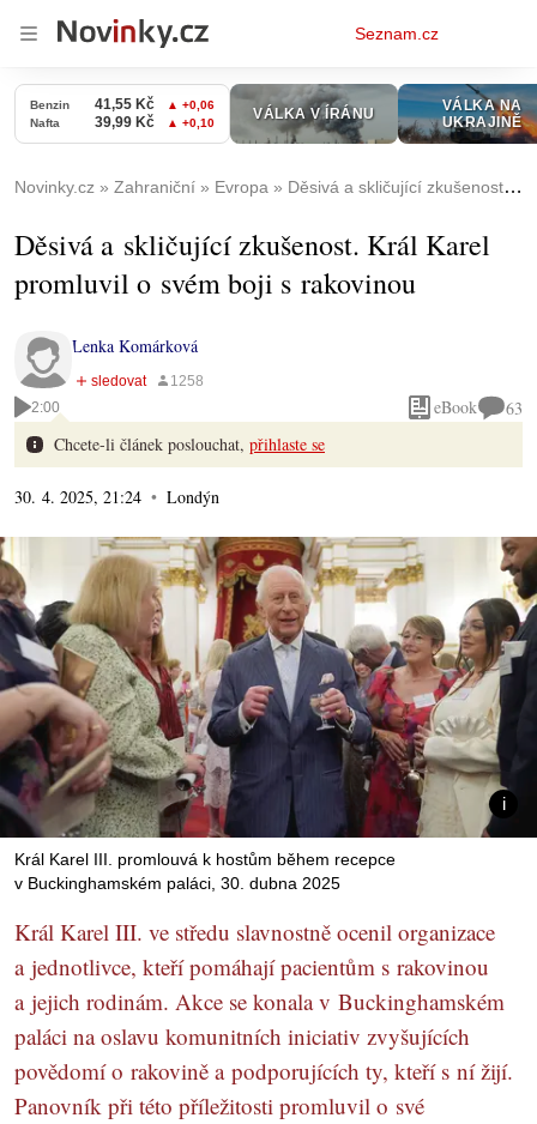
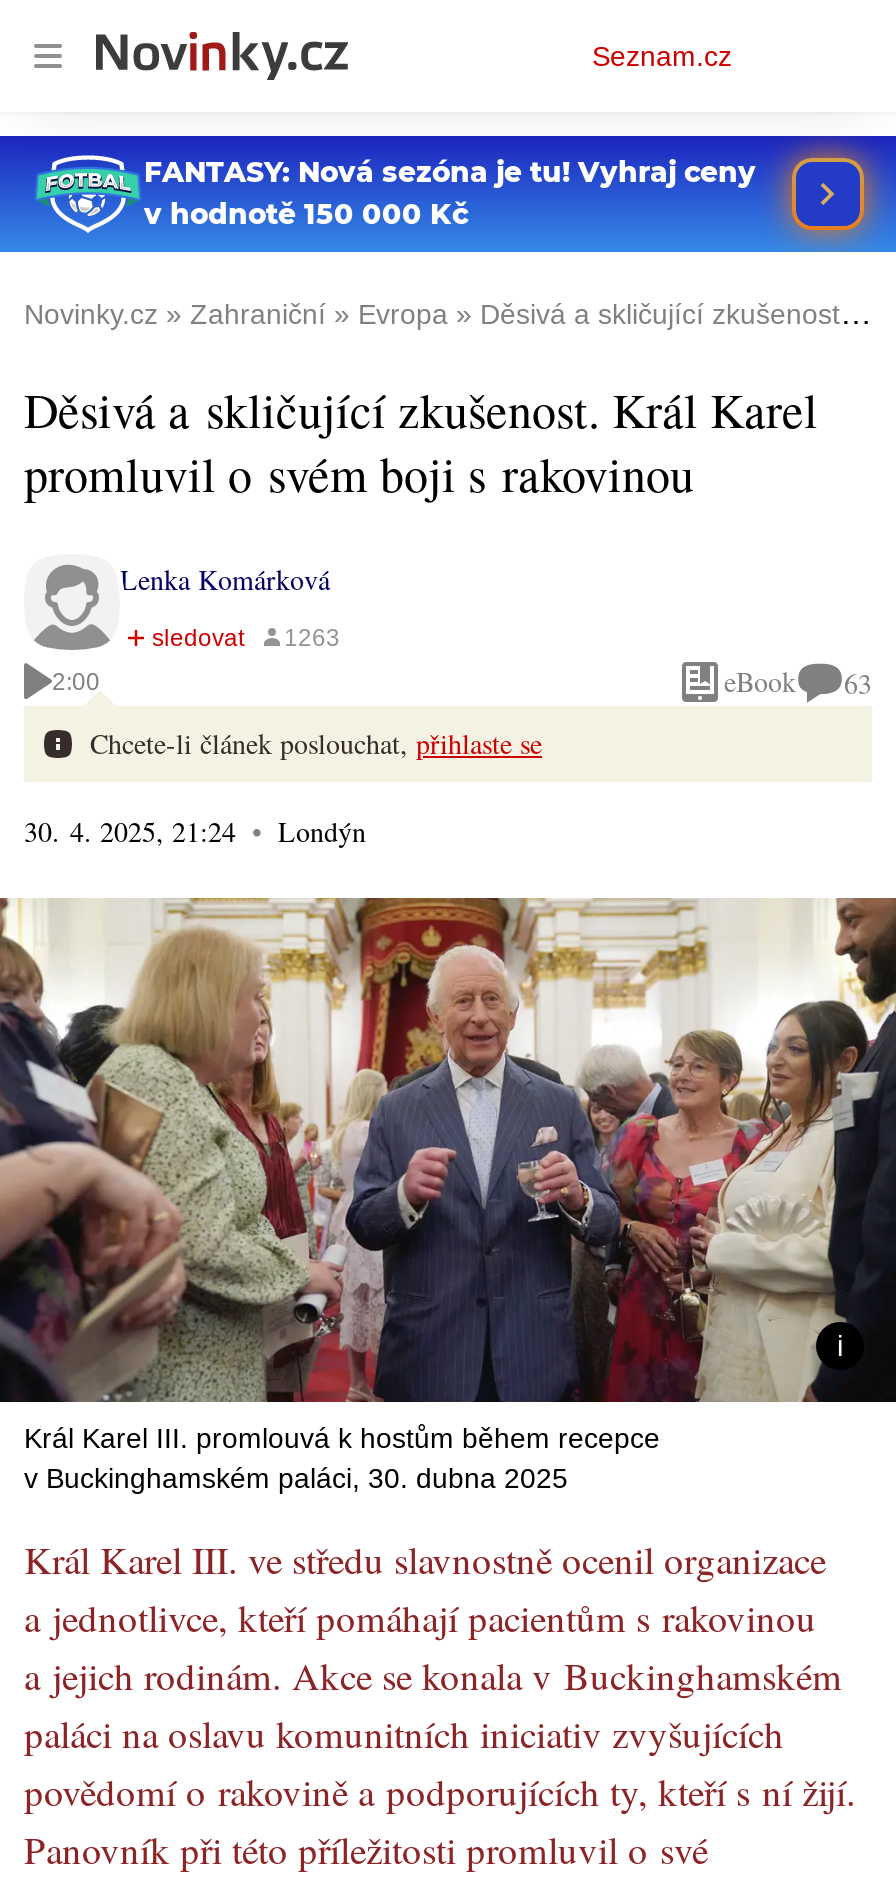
- [image]
+ [image]
